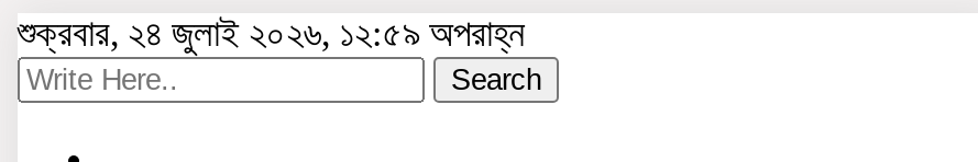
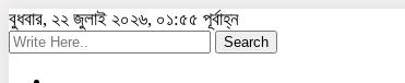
- শুক্রবার, ২৪ জুলাই ২০২৬, ১২:৫৯ অপরাহ্ন
+ বুধবার, ২২ জুলাই ২০২৬, ০১:৫৫ পূর্বাহ্ন
